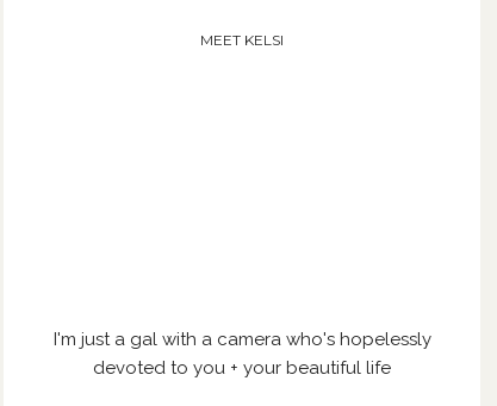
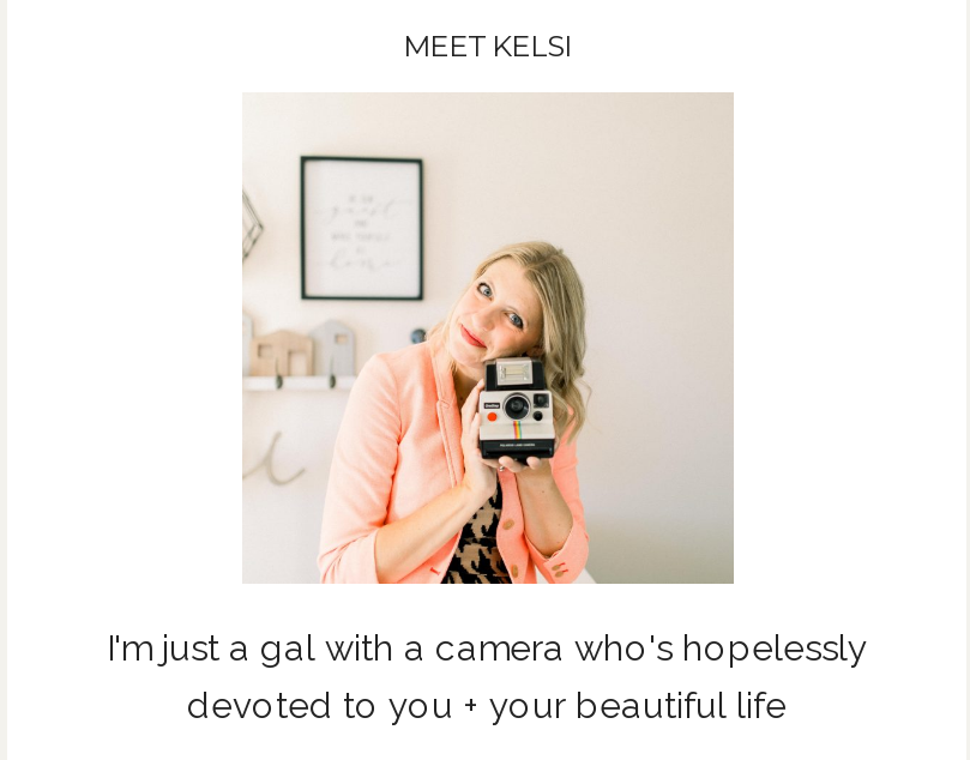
+ [image]
